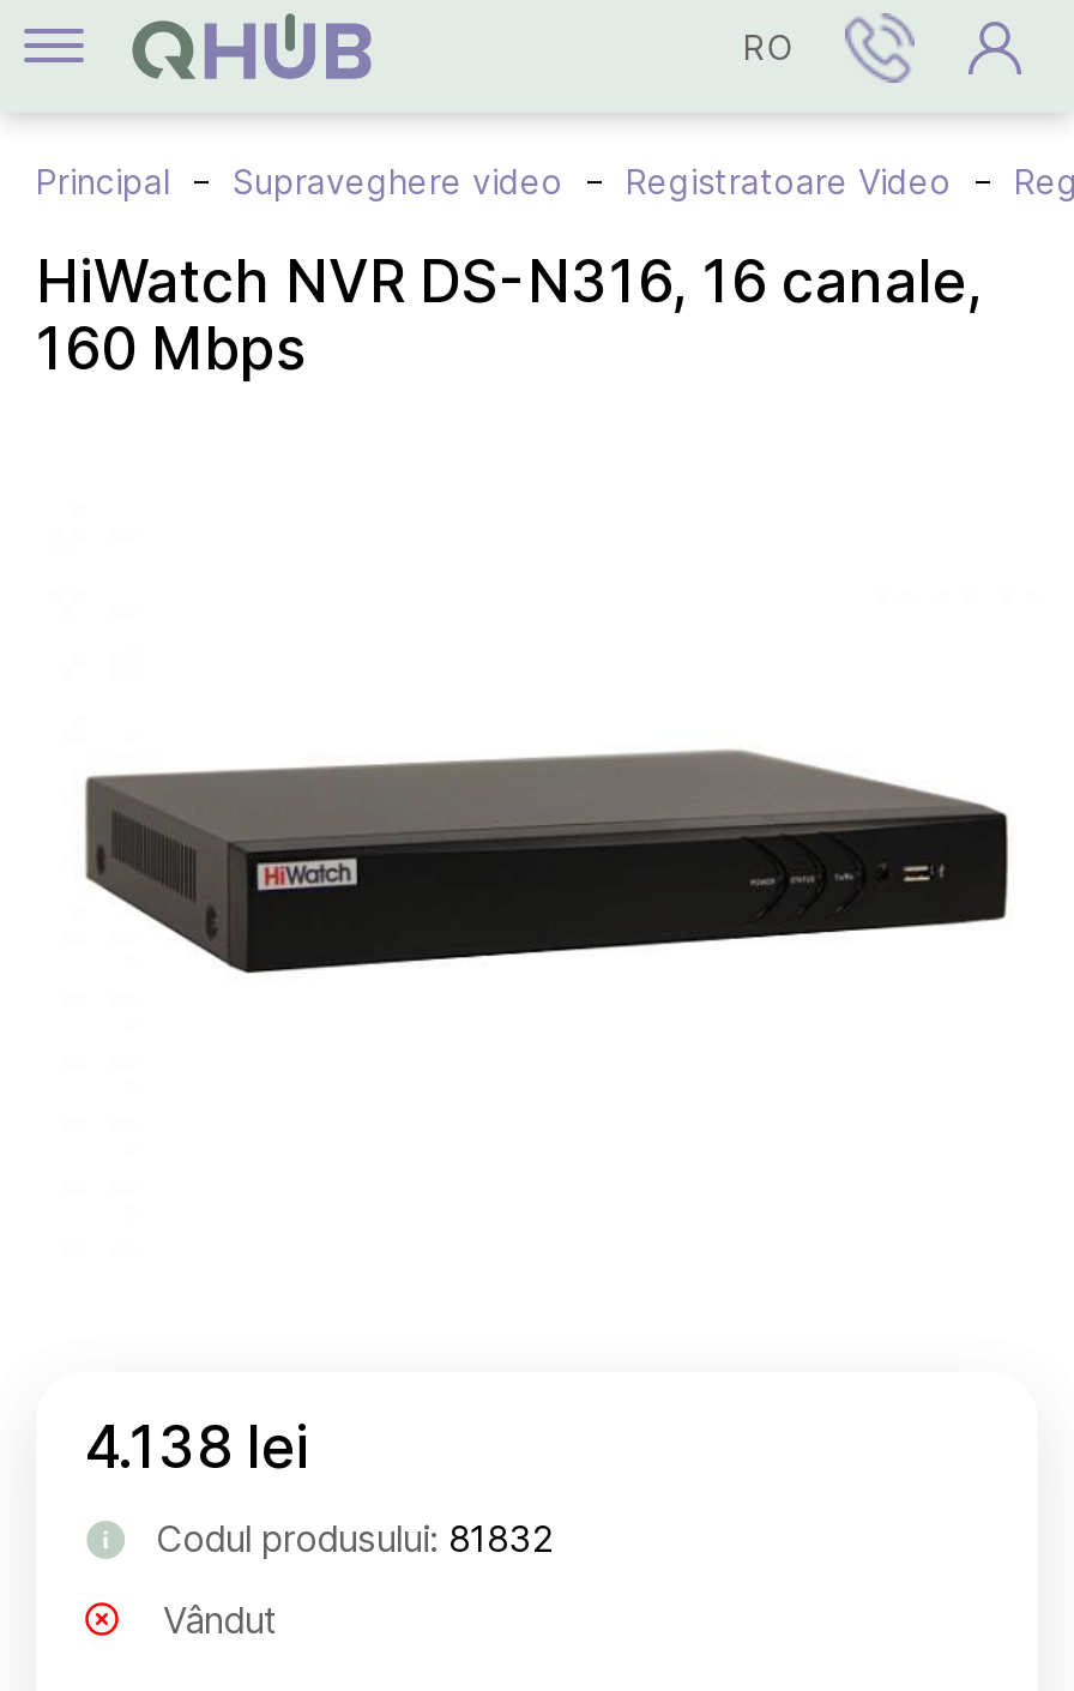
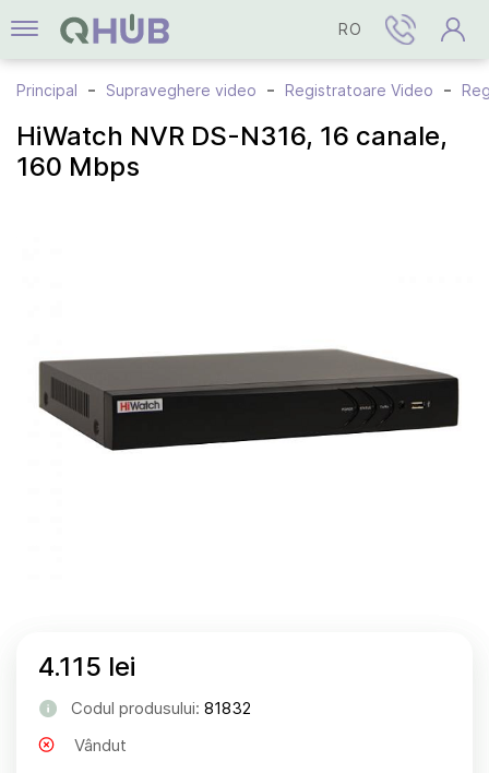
- 4.138 lei
+ 4.115 lei
